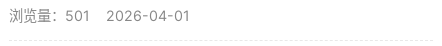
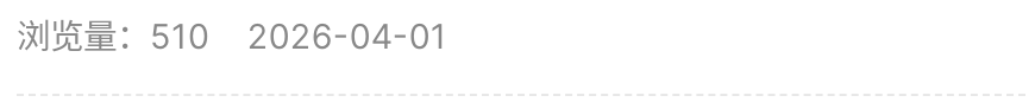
- 浏览量：501 2026-04-01
+ 浏览量：510 2026-04-01
